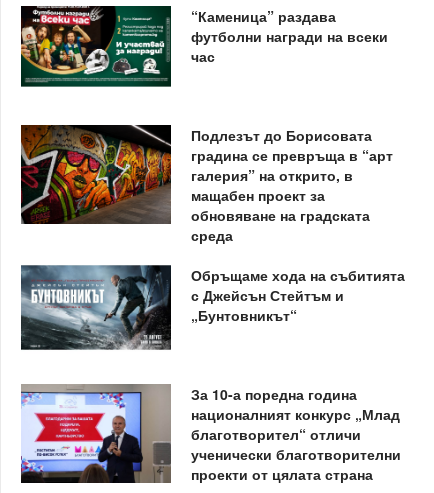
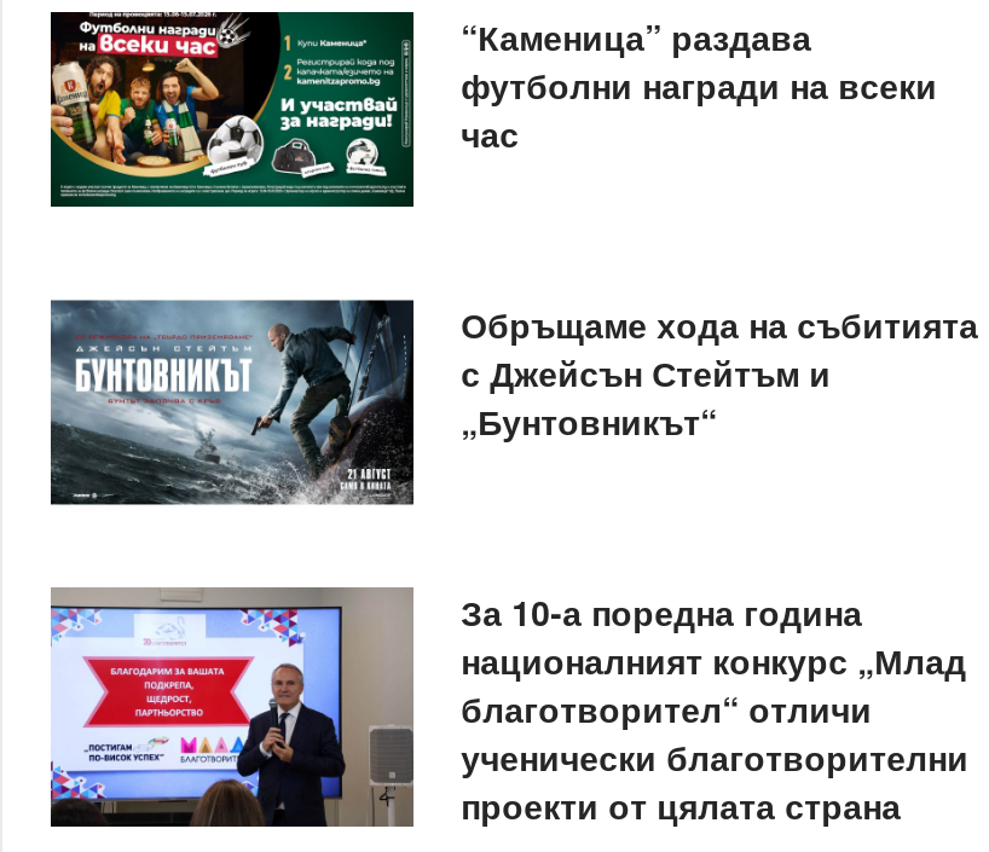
- [image]
- Подлезът до Борисовата
- градина се превръща в “арт
- галерия” на открито, в
- мащабен проект за
- обновяване на градската
- среда
